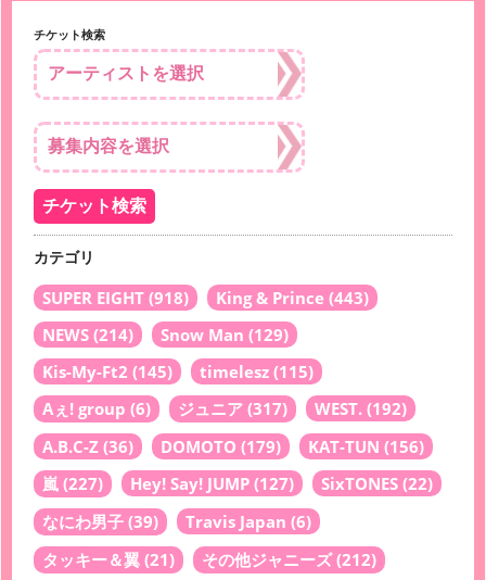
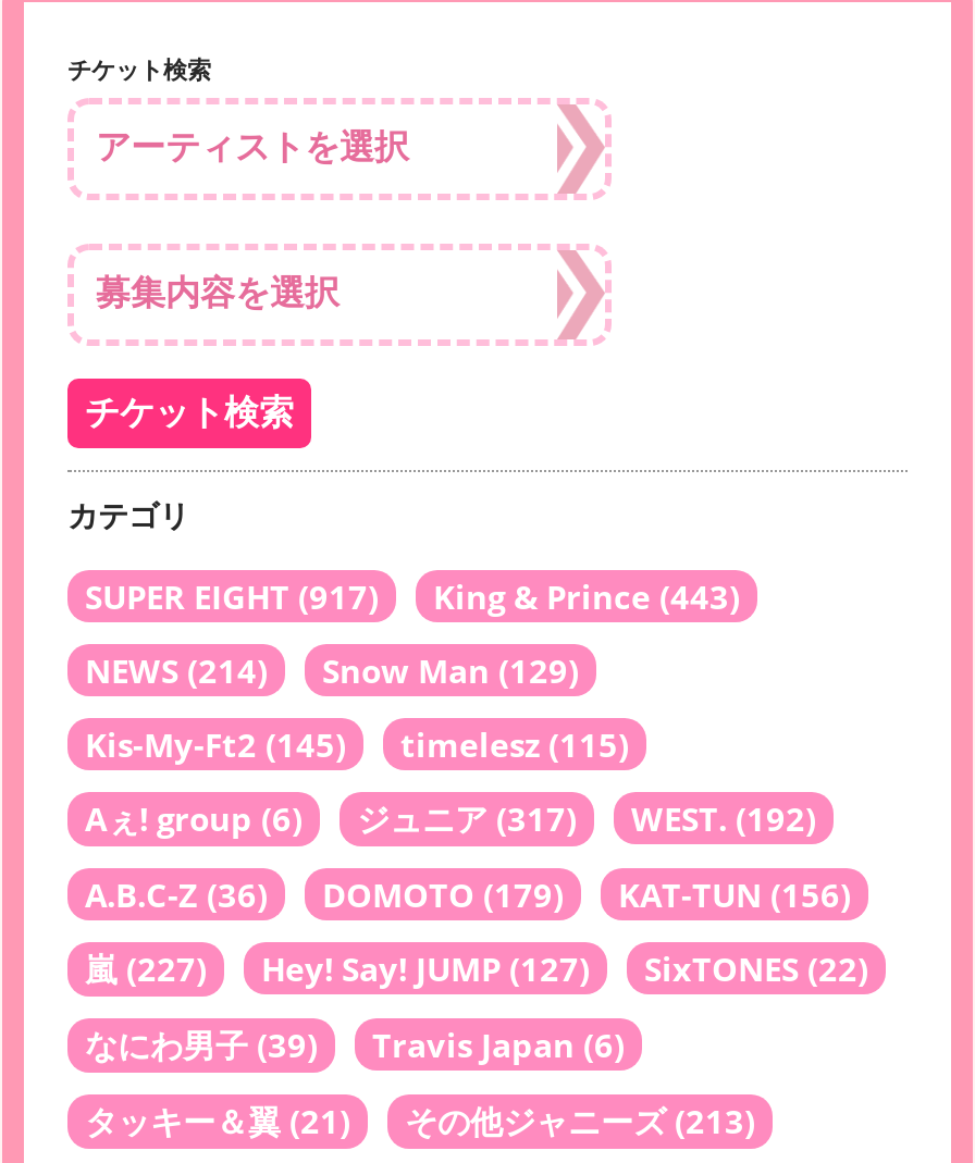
- SUPER EIGHT (918) King & Prince (443)
+ SUPER EIGHT (917) King & Prince (443)

- その他ジャニーズ(212)
+ その他ジャニーズ(213)
